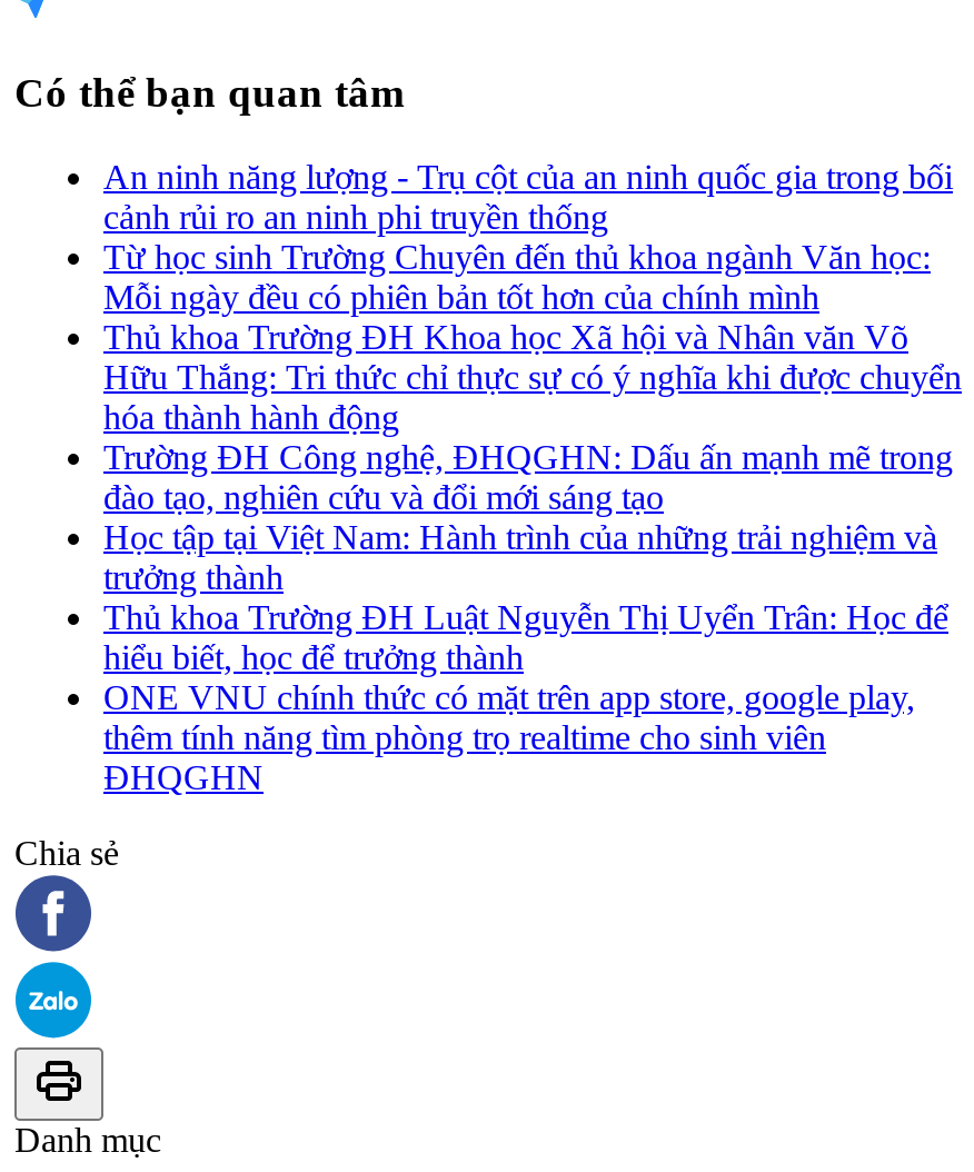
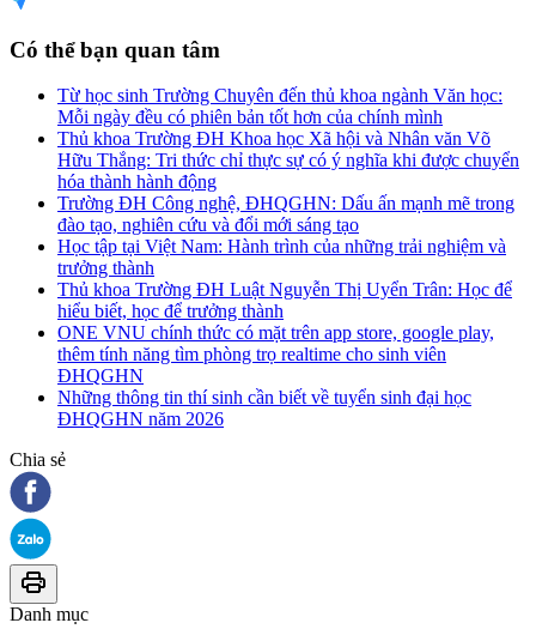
- An ninh năng lượng - Trụ cột của an ninh quốc gia trong bối
- cảnh rủi ro an ninh phi truyền thống

moved up: Từ học sinh Trường Chuyên đến thủ khoa ngành Văn học: | Mỗi ngày đều có phiên bản tốt hơn của chính mình | Thủ khoa Trường ĐH Khoa học Xã hội và Nhân văn Võ | ... | thêm tính năng tìm phòng trọ realtime cho sinh viên | ĐHQGHN

+ Những thông tin thí sinh cần biết về tuyển sinh đại học
+ ĐHQGHN năm 2026
